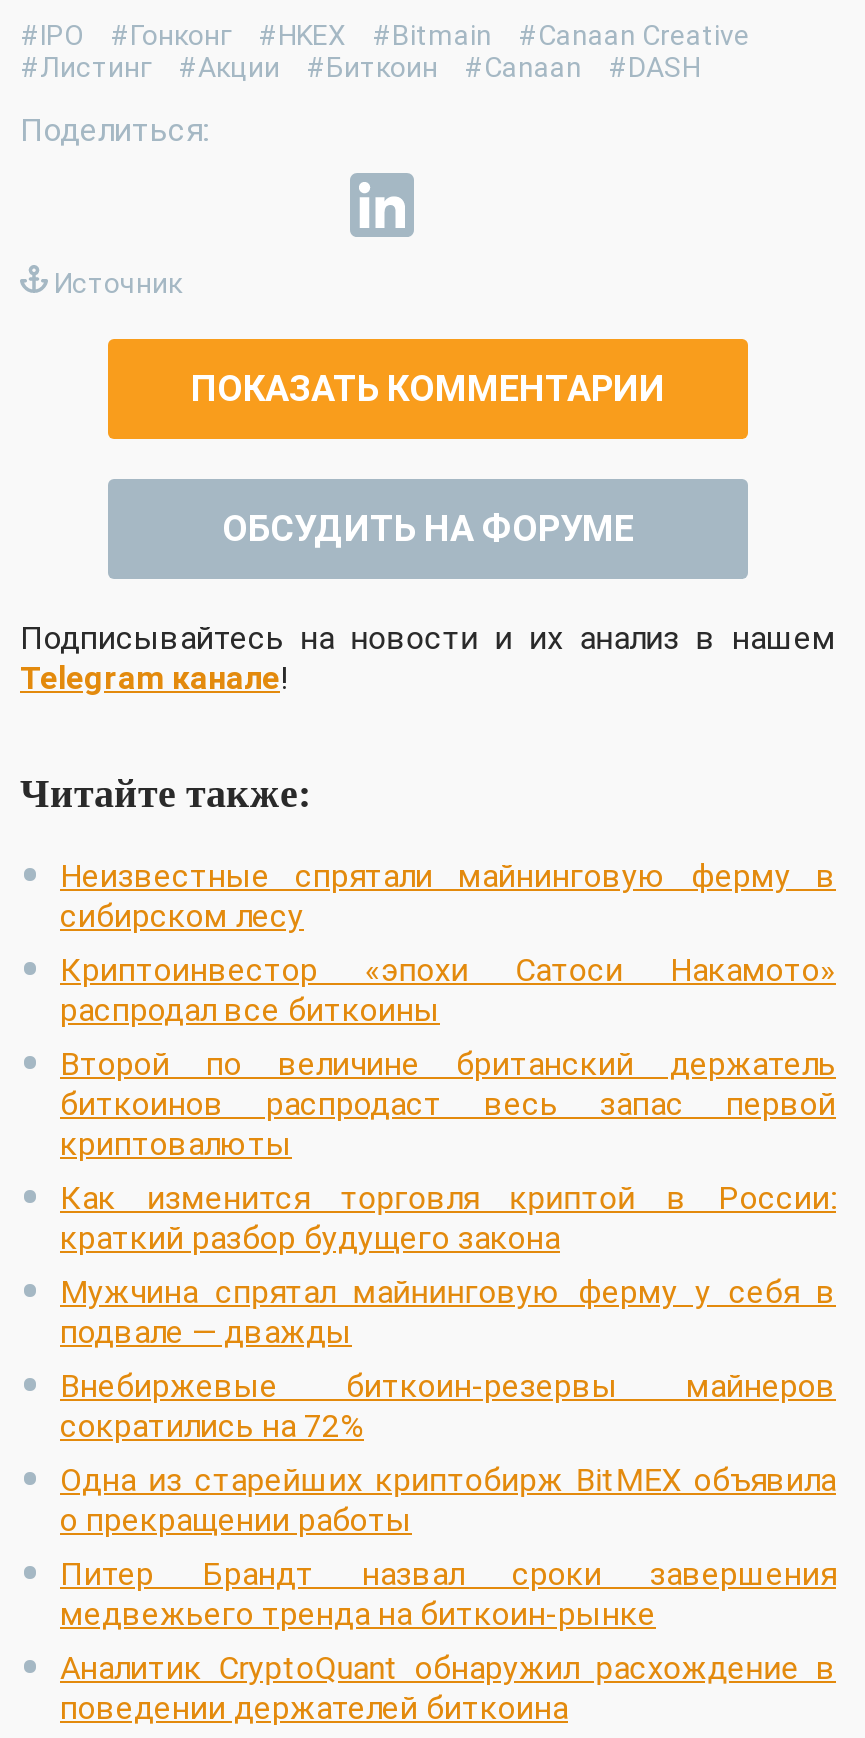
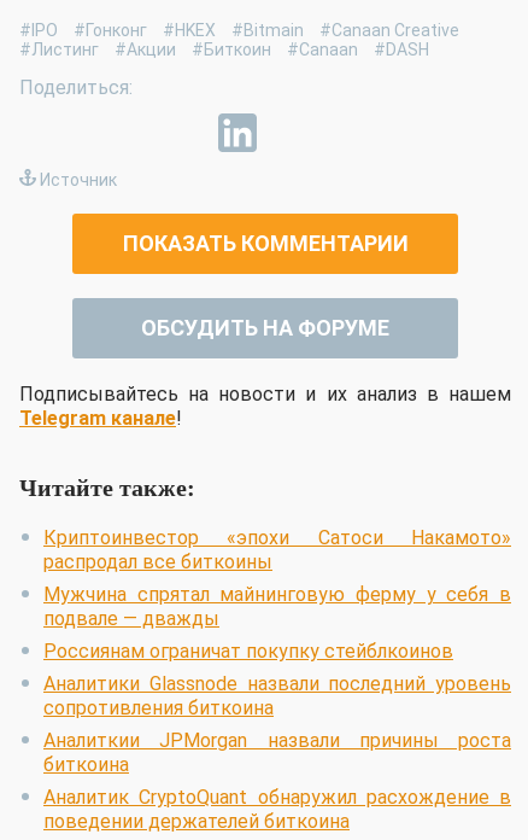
- Неизвестные спрятали майнинговую ферму в
- сибирском лесу

- Второй по величине британский держатель
- биткоинов распродаст весь запас первой
- криптовалюты
- Как изменится торговля криптой в России:
- краткий разбор будущего закона

- Внебиржевые биткоин-резервы майнеров
- сократились на 72%
- Одна из старейших криптобирж BitMEX объявила
- о прекращении работы
- Питер Брандт назвал сроки завершения
- медвежьего тренда на биткоин-рынке
+ Россиянам ограничат покупку стейблкоинов
+ Аналитики Glassnode назвали последний уровень
+ сопротивления биткоина
+ Аналиткии JPMorgan назвали причины роста
+ биткоина
